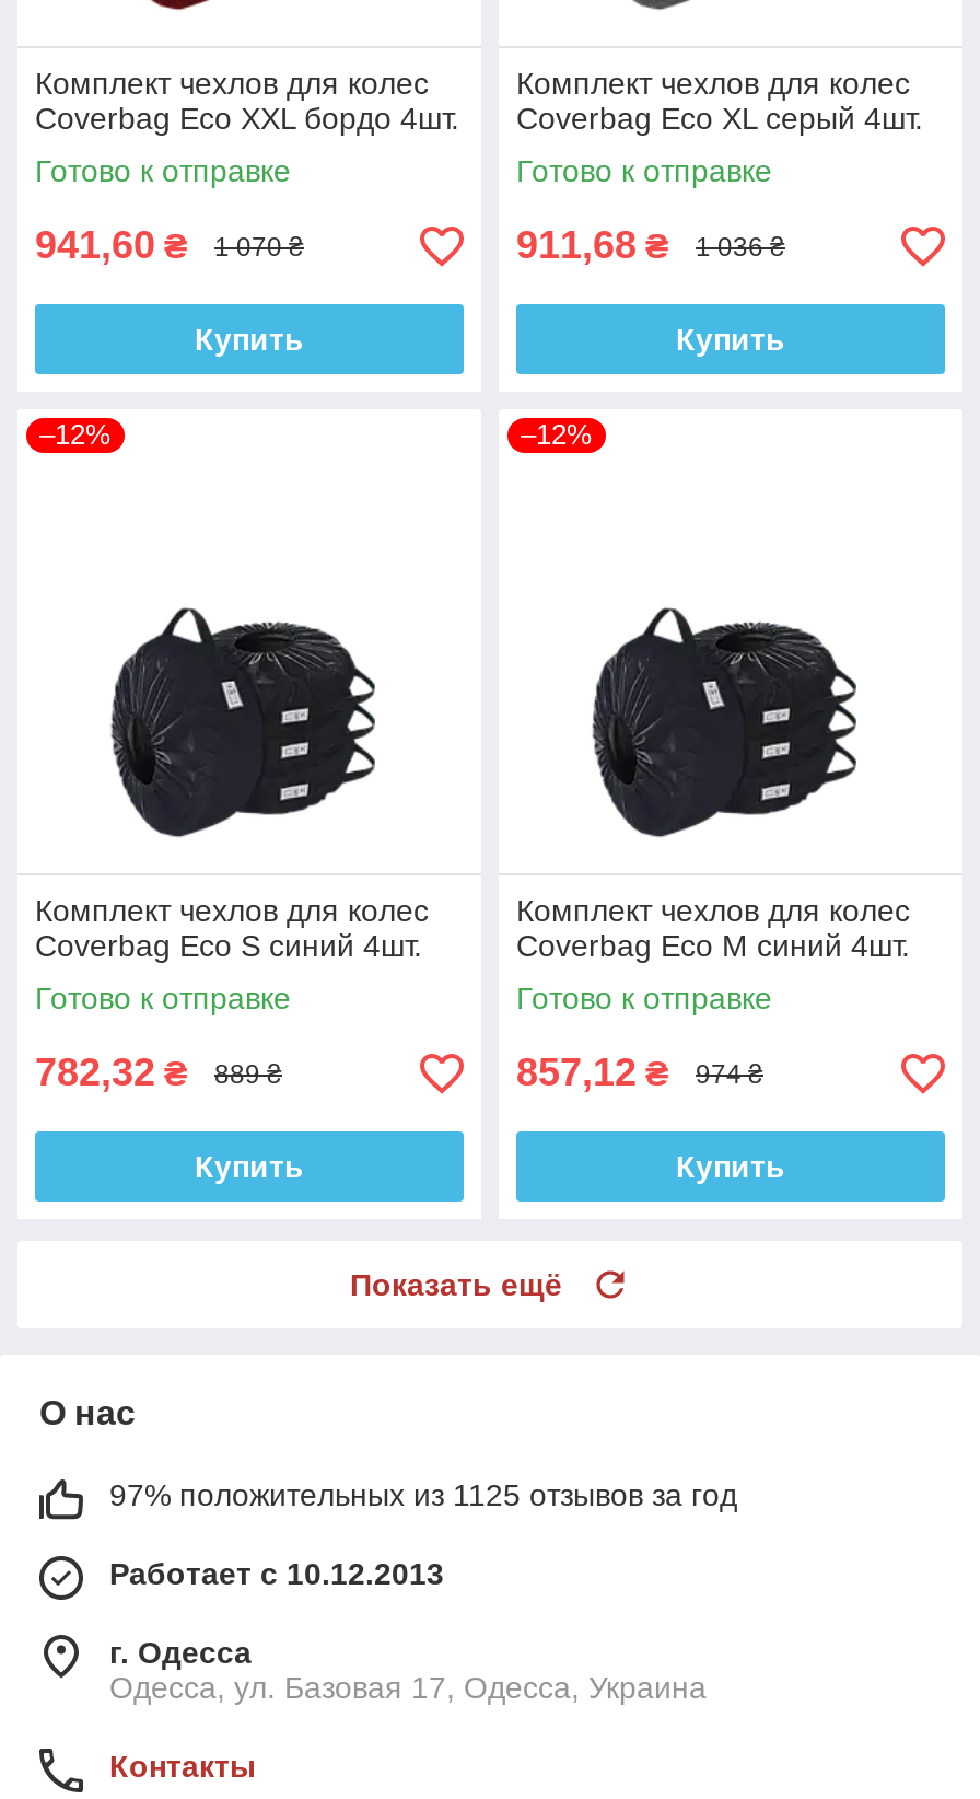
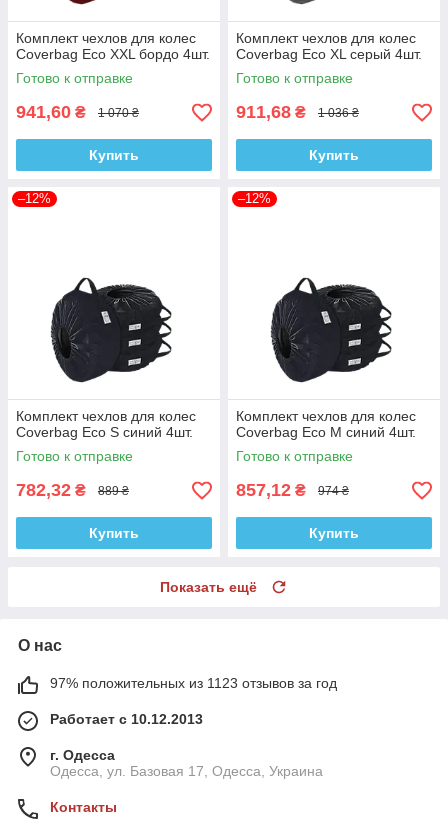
- 97% положительных из 1125 отзывов за год
+ 97% положительных из 1123 отзывов за год
